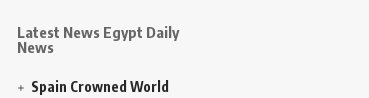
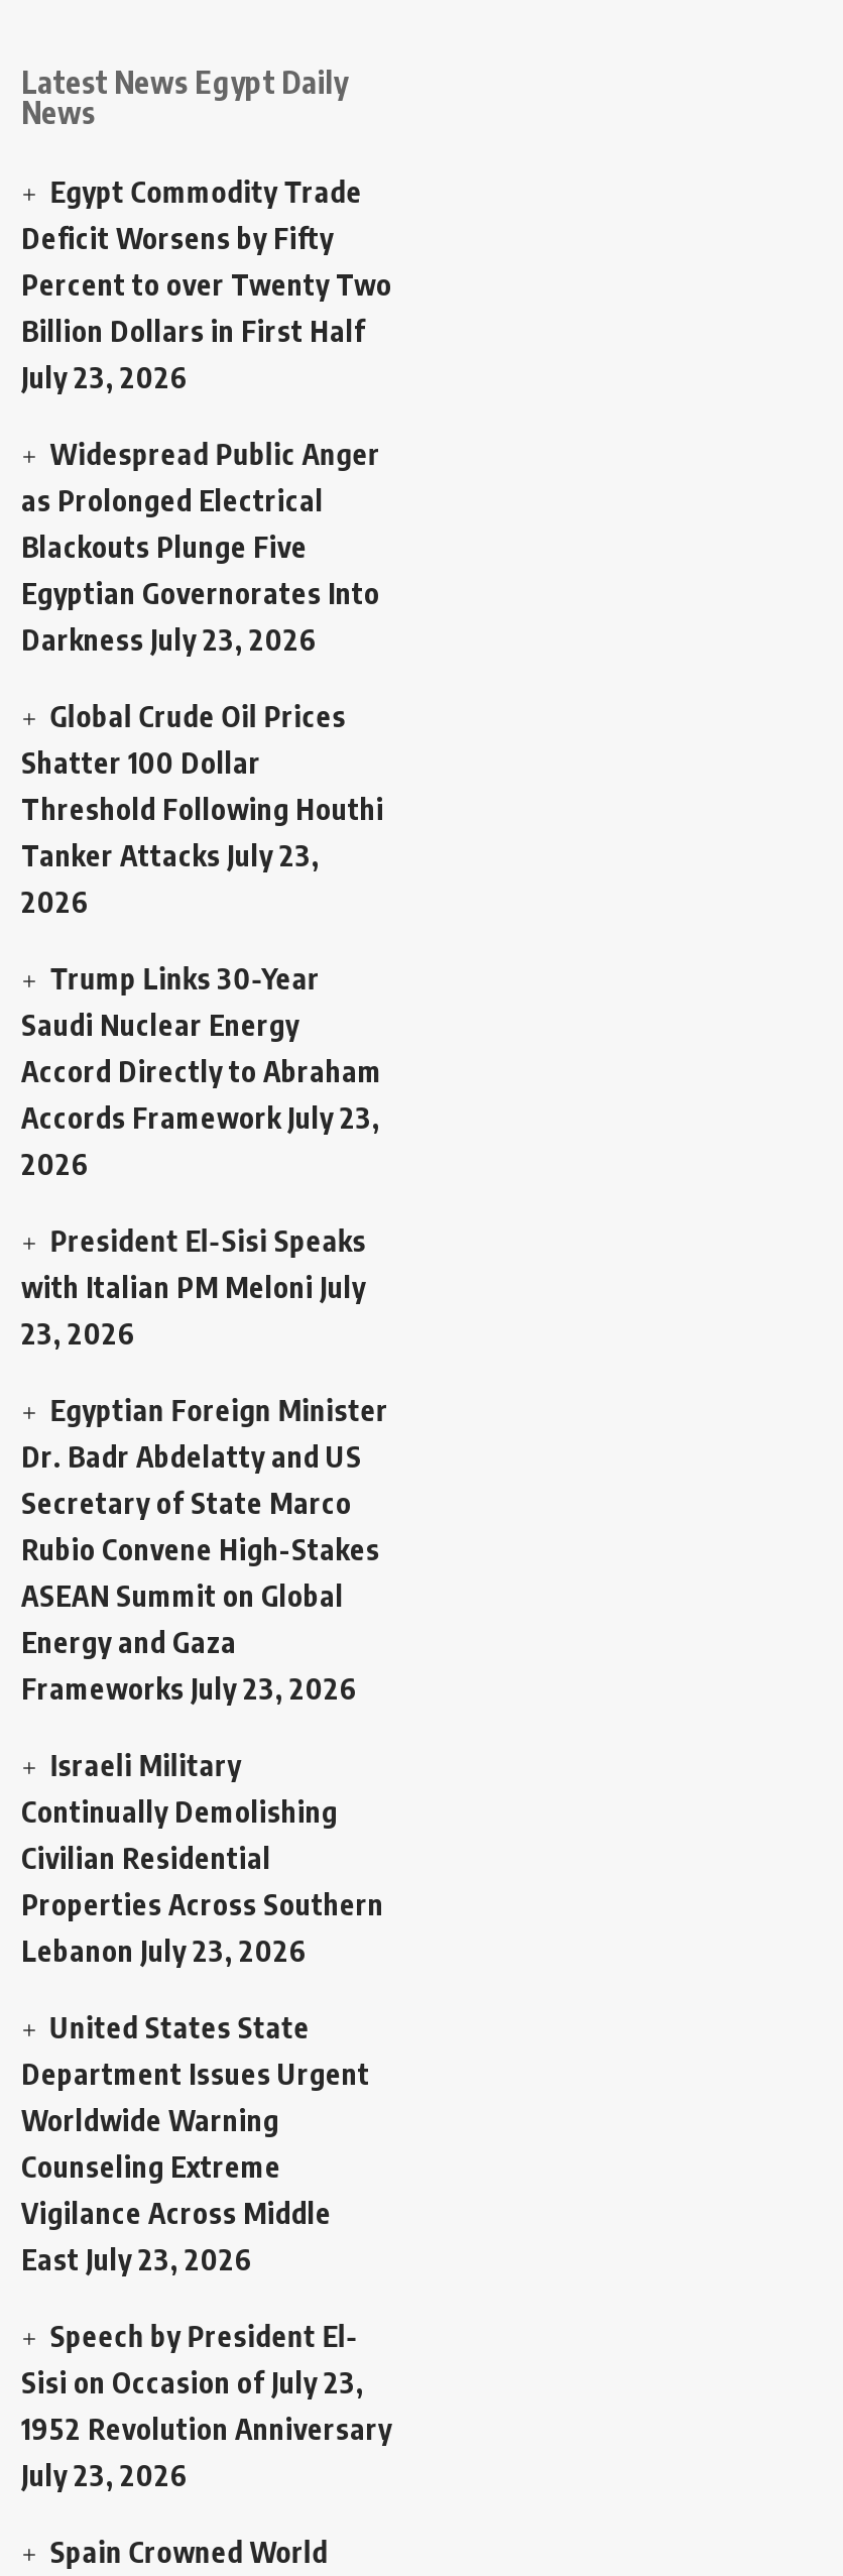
+ Egypt Commodity Trade
+ Deficit Worsens by Fifty
+ Percent to over Twenty Two
+ Billion Dollars in First Half
+ July 23, 2026
+ Widespread Public Anger
+ as Prolonged Electrical
+ Blackouts Plunge Five
+ Egyptian Governorates Into
+ Darkness July 23, 2026
+ Global Crude Oil Prices
+ Shatter 100 Dollar
+ Threshold Following Houthi
+ Tanker Attacks July 23,
+ 2026
+ Trump Links 30-Year
+ Saudi Nuclear Energy
+ Accord Directly to Abraham
+ Accords Framework July 23,
+ 2026
+ President El-Sisi Speaks
+ with Italian PM Meloni July
+ 23, 2026
+ Egyptian Foreign Minister
+ Dr. Badr Abdelatty and US
+ Secretary of State Marco
+ Rubio Convene High-Stakes
+ ASEAN Summit on Global
+ Energy and Gaza
+ Frameworks July 23, 2026
+ Israeli Military
+ Continually Demolishing
+ Civilian Residential
+ Properties Across Southern
+ Lebanon July 23, 2026
+ United States State
+ Department Issues Urgent
+ Worldwide Warning
+ Counseling Extreme
+ Vigilance Across Middle
+ East July 23, 2026
+ Speech by President El-
+ Sisi on Occasion of July 23,
+ 1952 Revolution Anniversary
+ July 23, 2026
